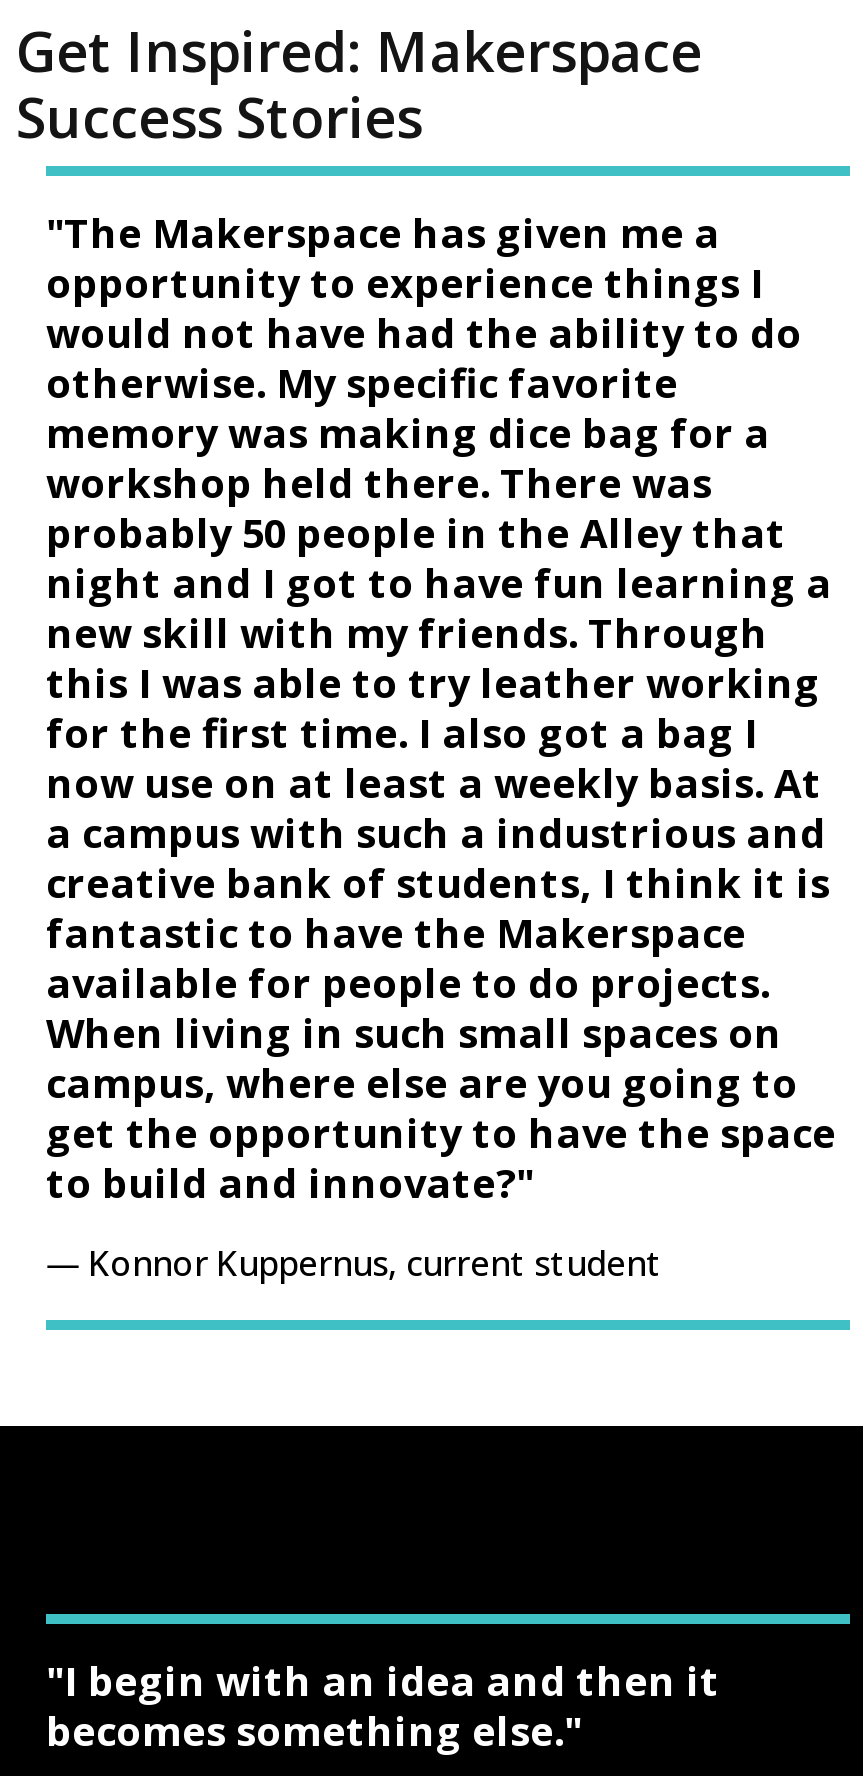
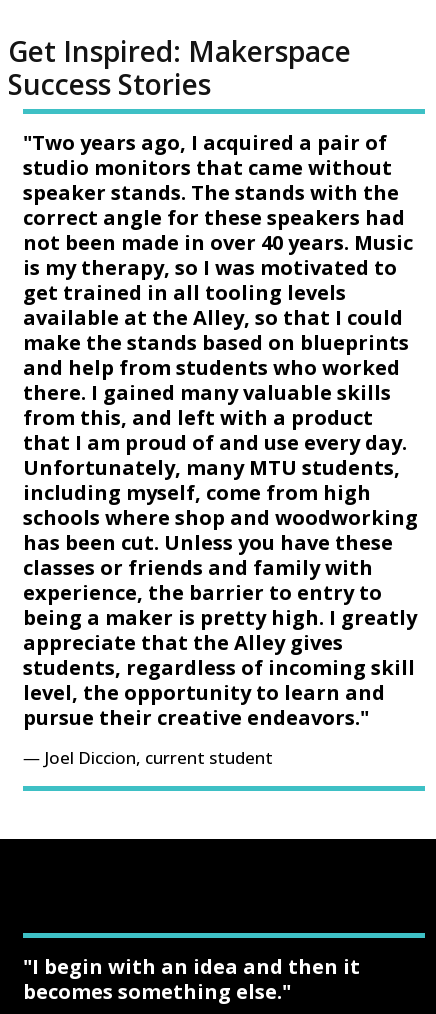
- "The Makerspace has given me a
- opportunity to experience things I
- would not have had the ability to do
- otherwise. My specific favorite
- memory was making dice bag for a
- workshop held there. There was
- probably 50 people in the Alley that
- night and I got to have fun learning a
- new skill with my friends. Through
- this I was able to try leather working
- for the first time. I also got a bag I
- now use on at least a weekly basis. At
- a campus with such a industrious and
- creative bank of students, I think it is
- fantastic to have the Makerspace
- available for people to do projects.
- When living in such small spaces on
- campus, where else are you going to
- get the opportunity to have the space
- to build and innovate?"
+ "Two years ago, I acquired a pair of
+ studio monitors that came without
+ speaker stands. The stands with the
+ correct angle for these speakers had
+ not been made in over 40 years. Music
+ is my therapy, so I was motivated to
+ get trained in all tooling levels
+ available at the Alley, so that I could
+ make the stands based on blueprints
+ and help from students who worked
+ there. I gained many valuable skills
+ from this, and left with a product
+ that I am proud of and use every day.
+ Unfortunately, many MTU students,
+ including myself, come from high
+ schools where shop and woodworking
+ has been cut. Unless you have these
+ classes or friends and family with
+ experience, the barrier to entry to
+ being a maker is pretty high. I greatly
+ appreciate that the Alley gives
+ students, regardless of incoming skill
+ level, the opportunity to learn and
+ pursue their creative endeavors."

- Konnor Kuppernus, current student
+ Joel Diccion, current student
